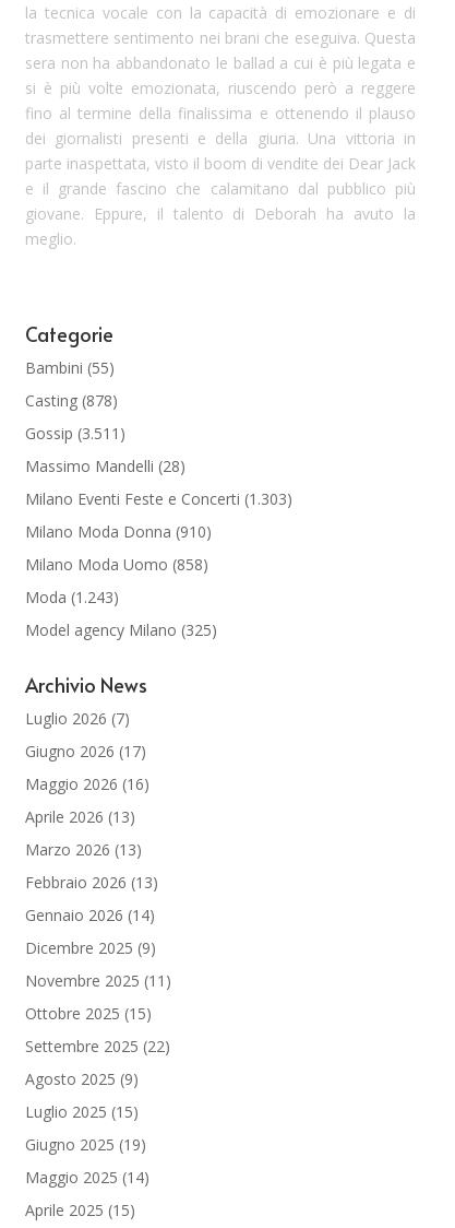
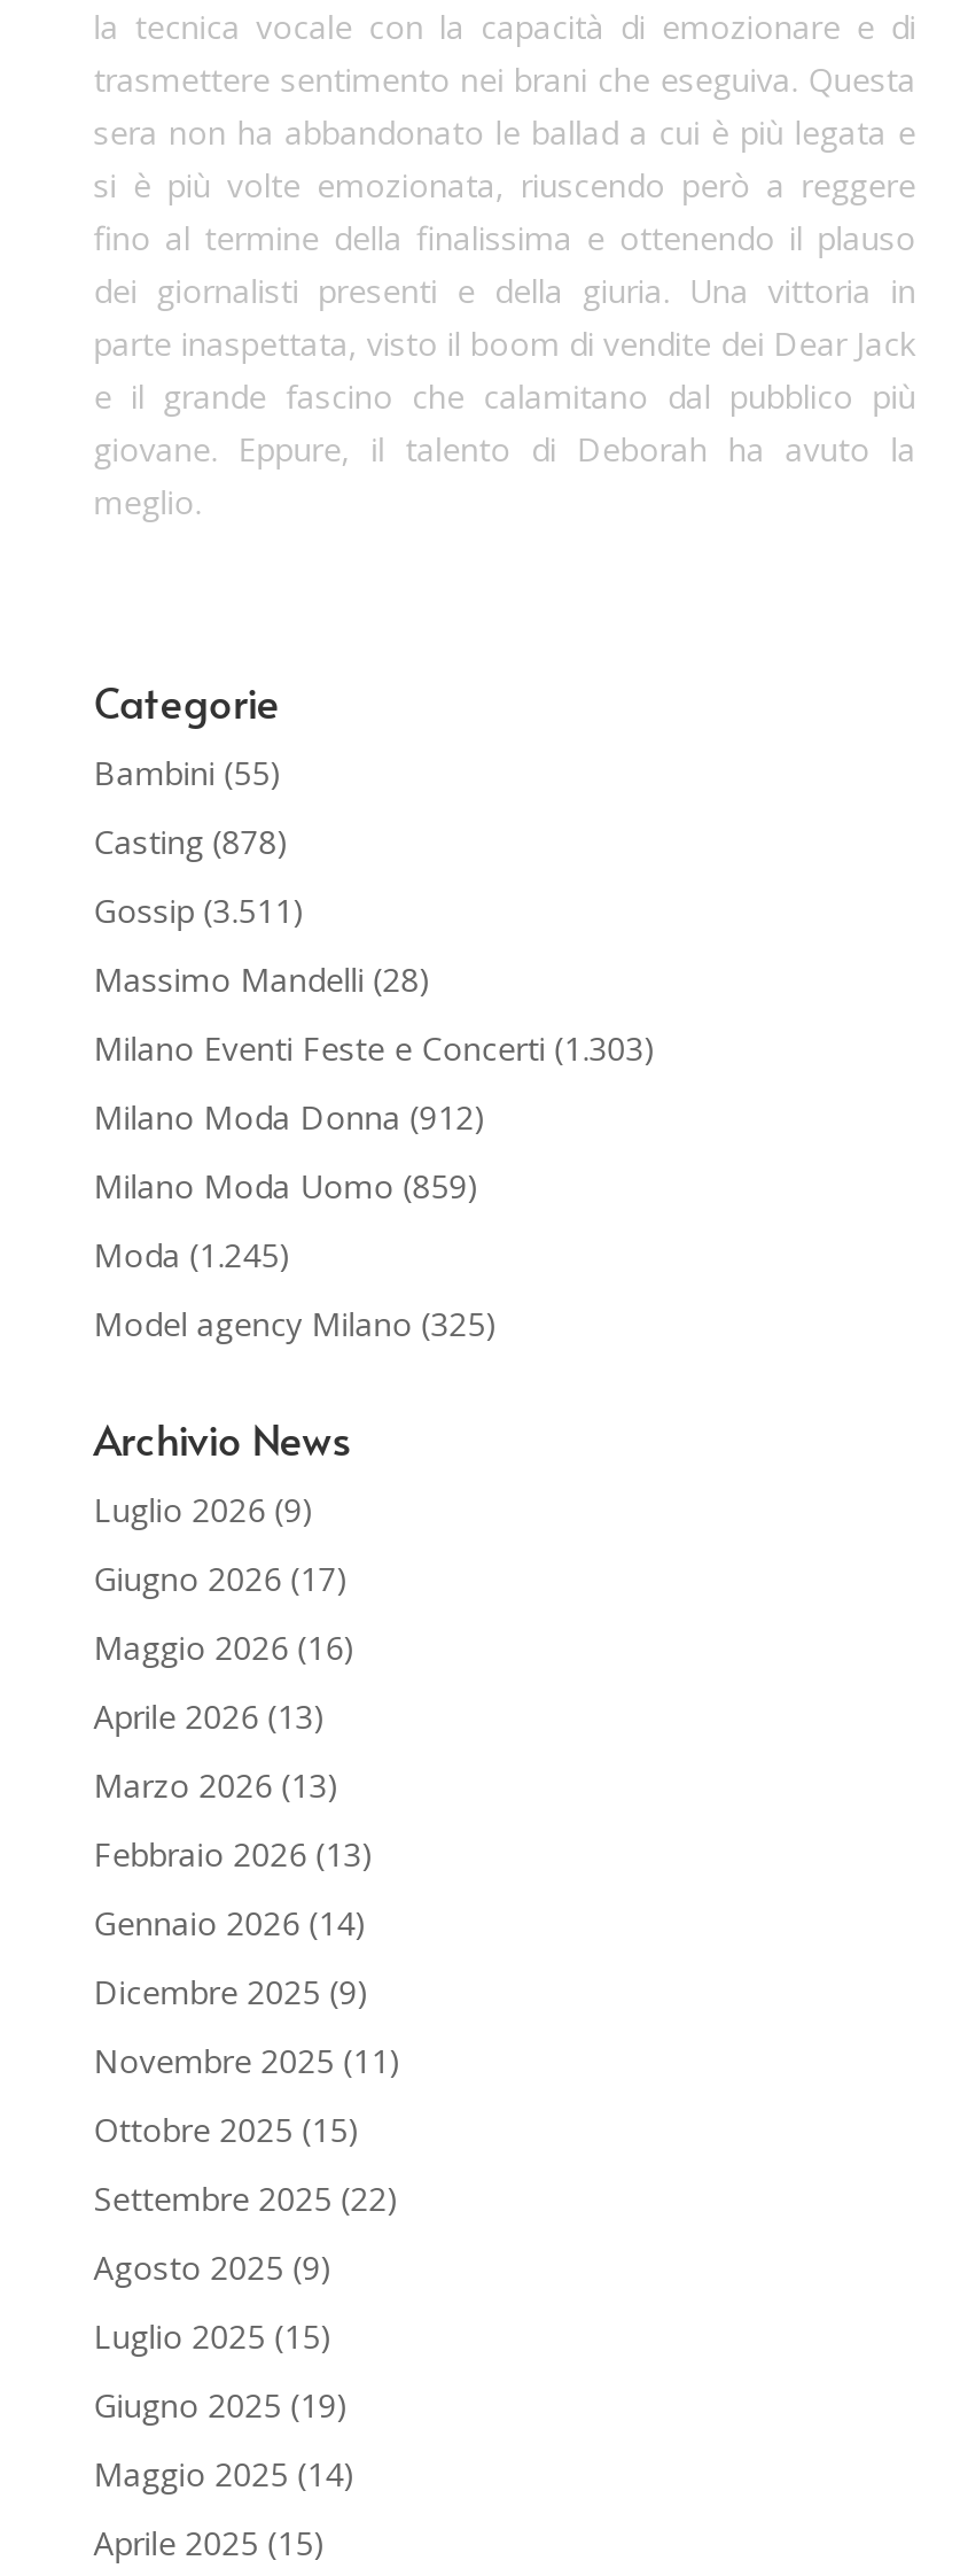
- Milano Moda Donna (910)
+ Milano Moda Donna (912)

- Milano Moda Uomo (858)
+ Milano Moda Uomo (859)

- Moda (1.243)
+ Moda (1.245)

- Luglio 2026 (7)
+ Luglio 2026 (9)
